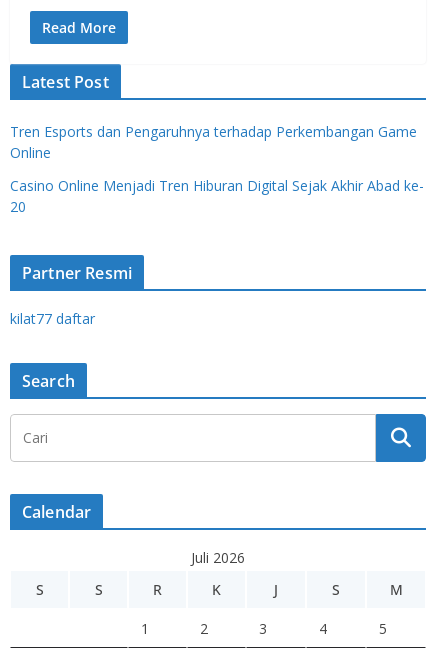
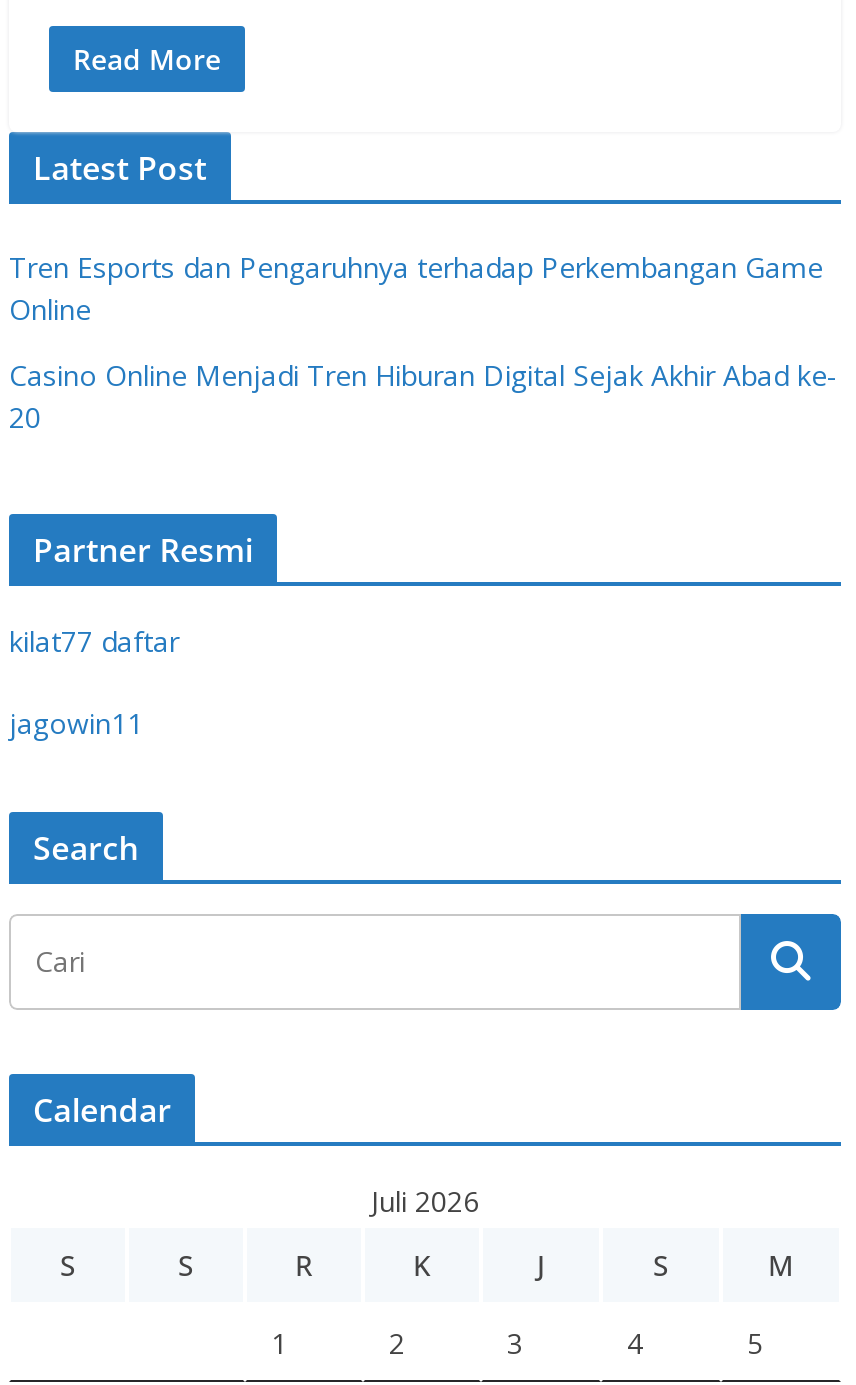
+ jagowin11
